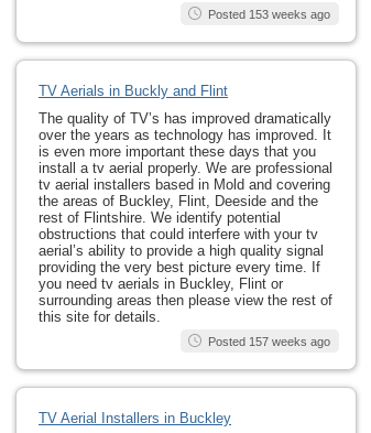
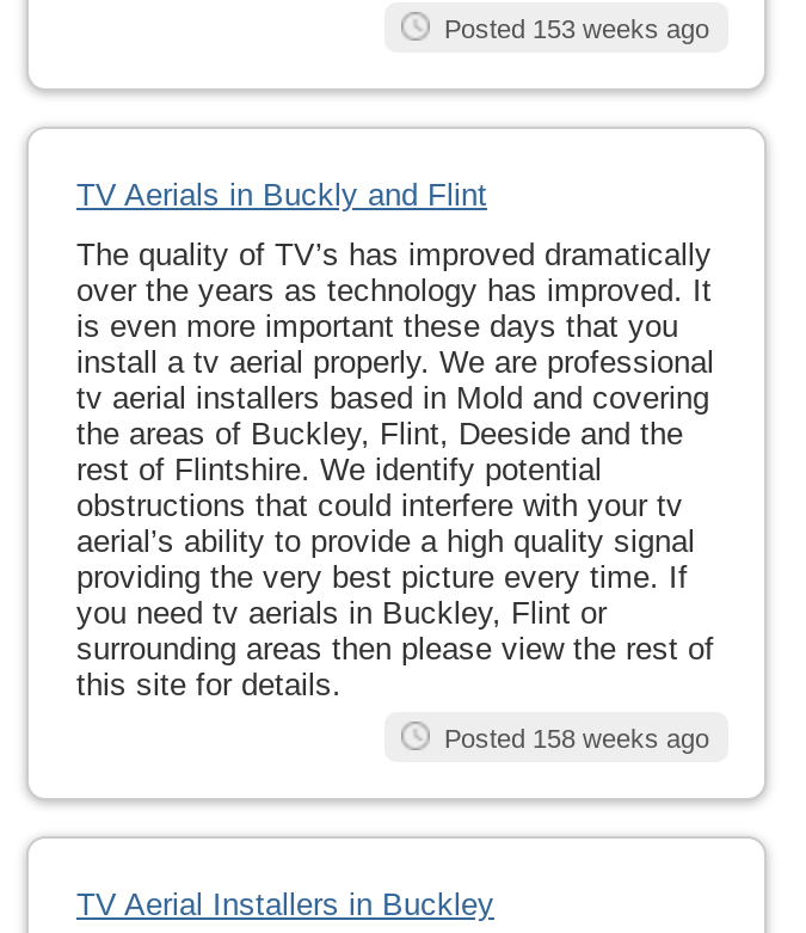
- Posted 157 weeks ago
+ Posted 158 weeks ago
